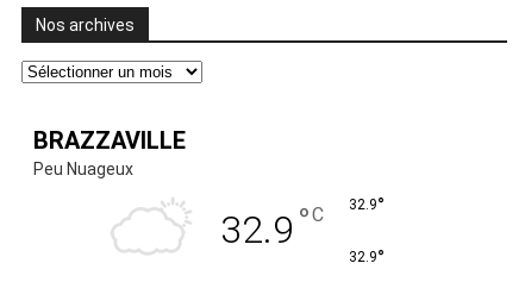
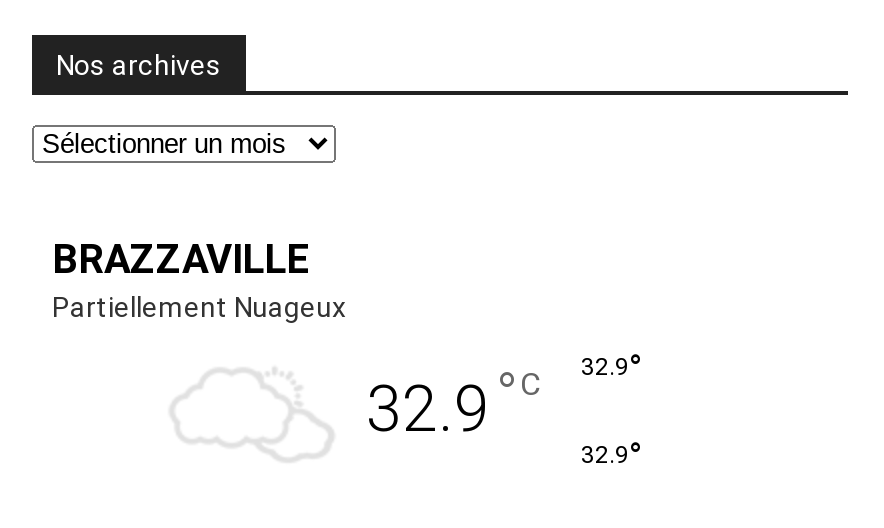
- Peu Nuageux
+ Partiellement Nuageux
